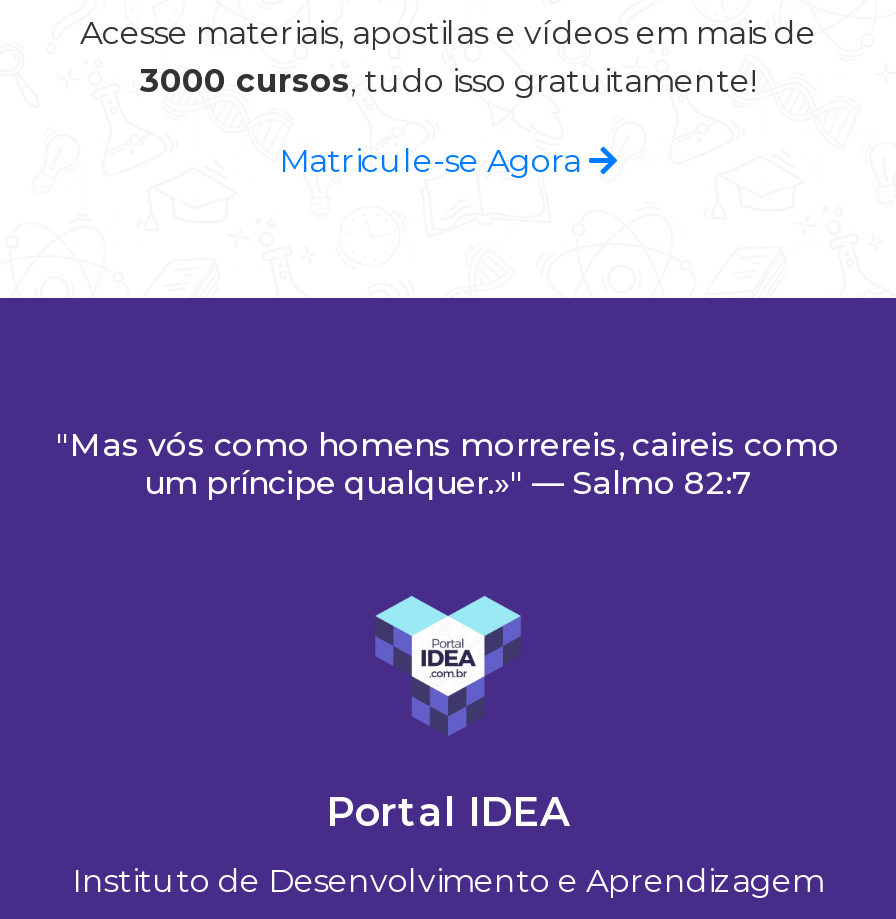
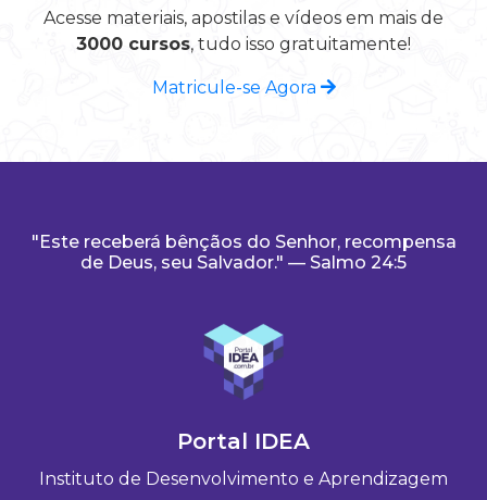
- "Mas vós como homens morrereis, caireis como
- um príncipe qualquer.»" — Salmo 82:7
+ "Este receberá bênçãos do Senhor, recompensa
+ de Deus, seu Salvador." — Salmo 24:5
